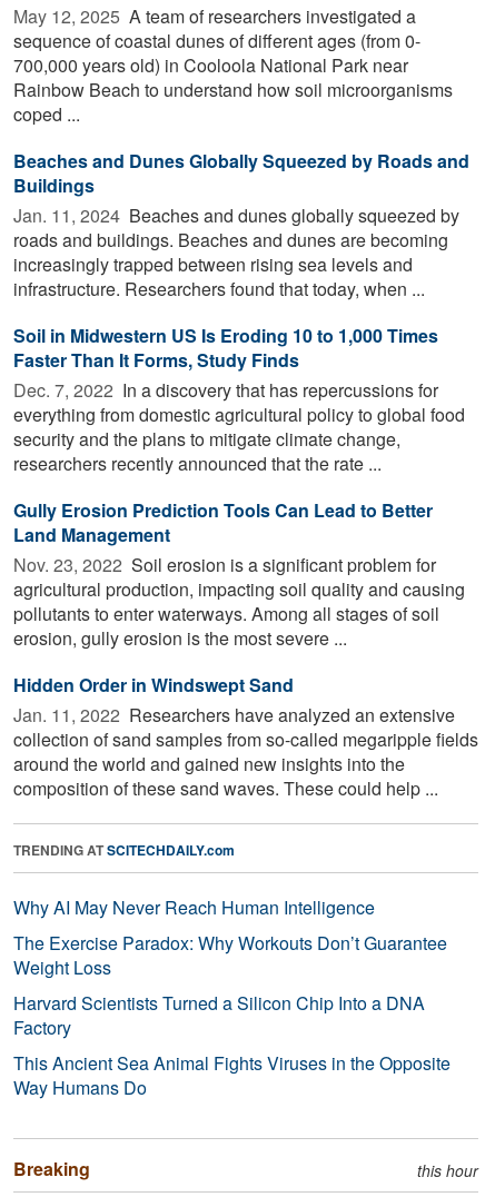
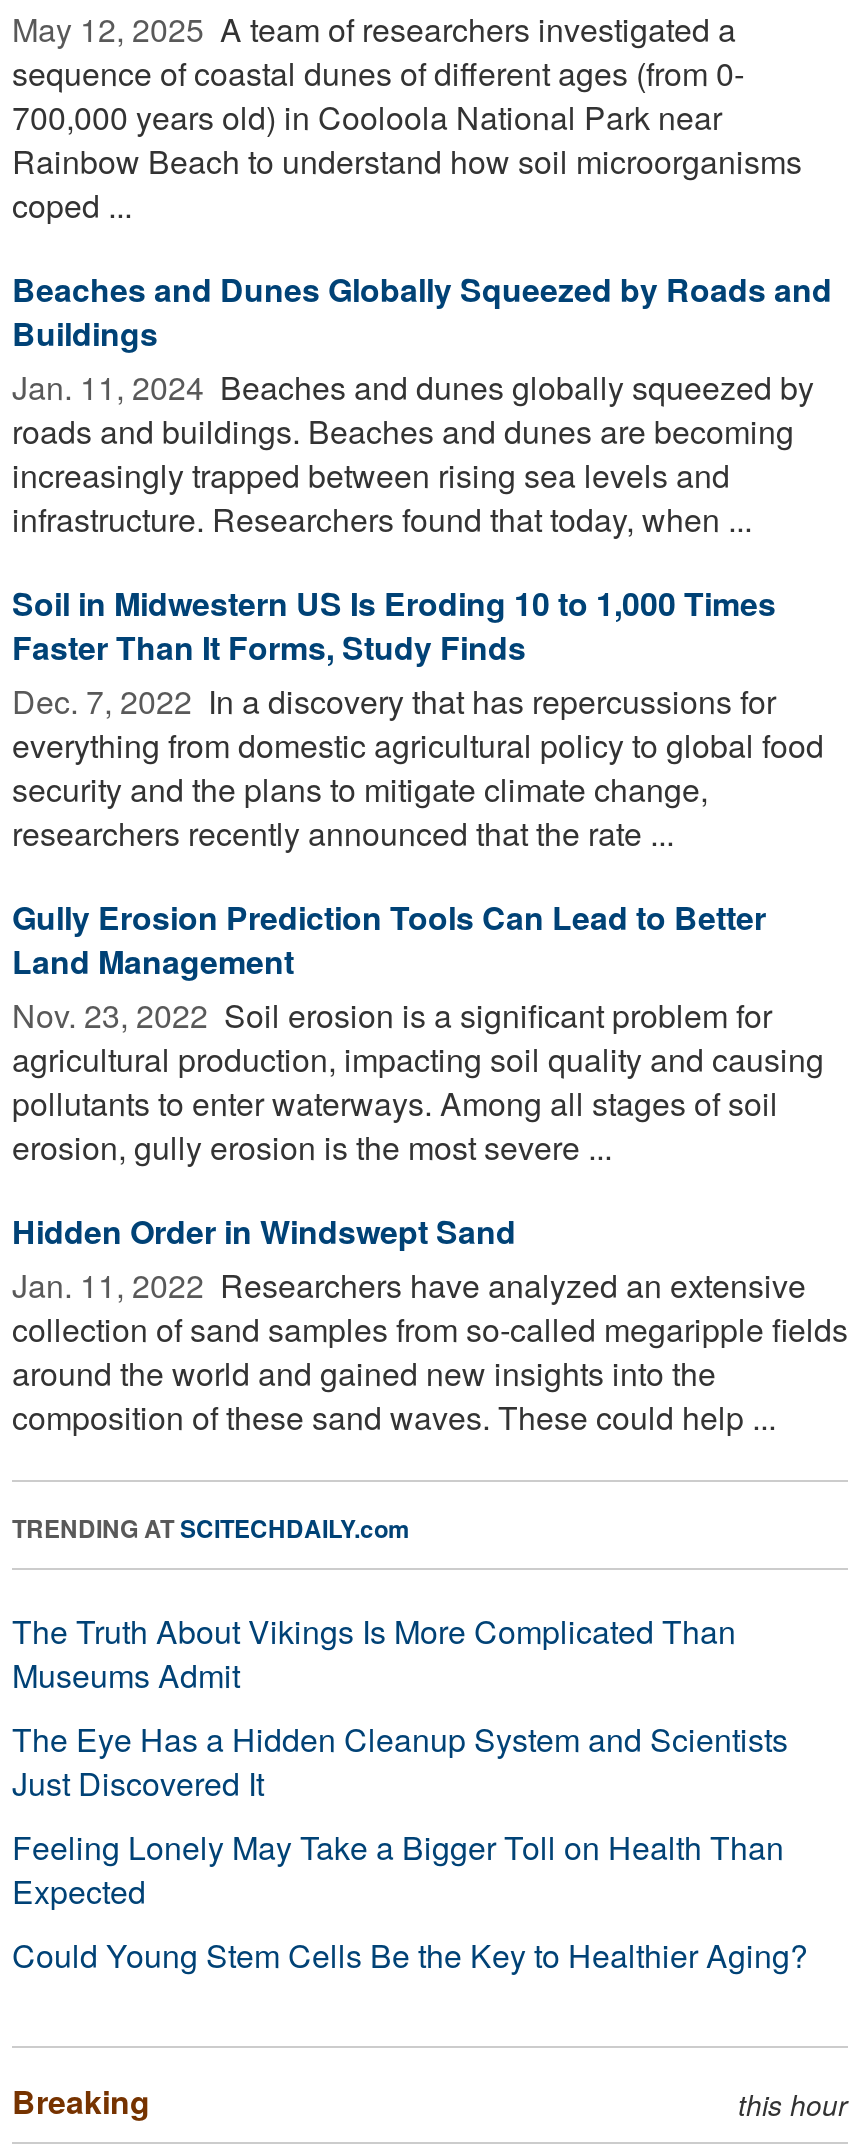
- Why AI May Never Reach Human Intelligence
- The Exercise Paradox: Why Workouts Don’t Guarantee
- Weight Loss
- Harvard Scientists Turned a Silicon Chip Into a DNA
- Factory
- This Ancient Sea Animal Fights Viruses in the Opposite
- Way Humans Do
+ The Truth About Vikings Is More Complicated Than
+ Museums Admit
+ The Eye Has a Hidden Cleanup System and Scientists
+ Just Discovered It
+ Feeling Lonely May Take a Bigger Toll on Health Than
+ Expected
+ Could Young Stem Cells Be the Key to Healthier Aging?
